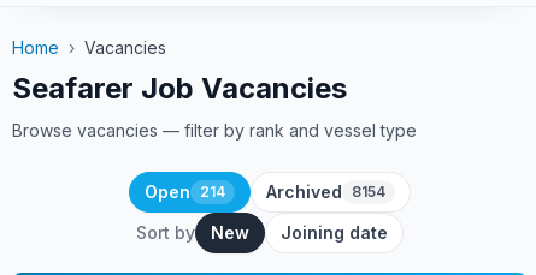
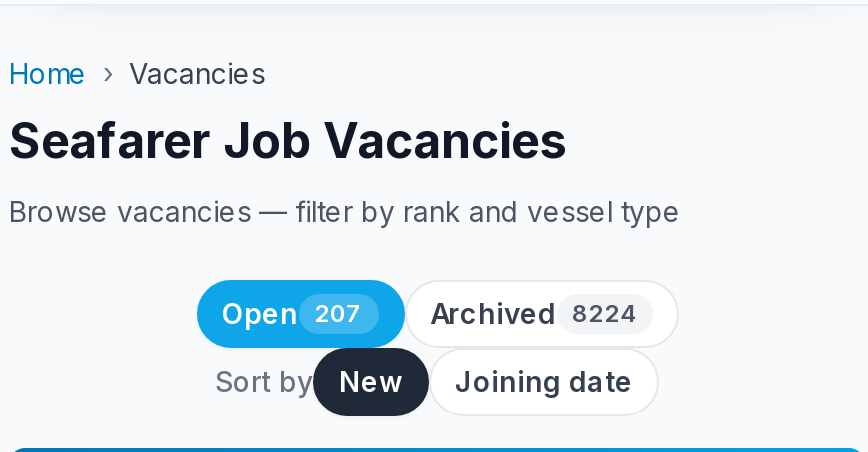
- Open 214
+ Open 207

- Archived 8154
+ Archived 8224
